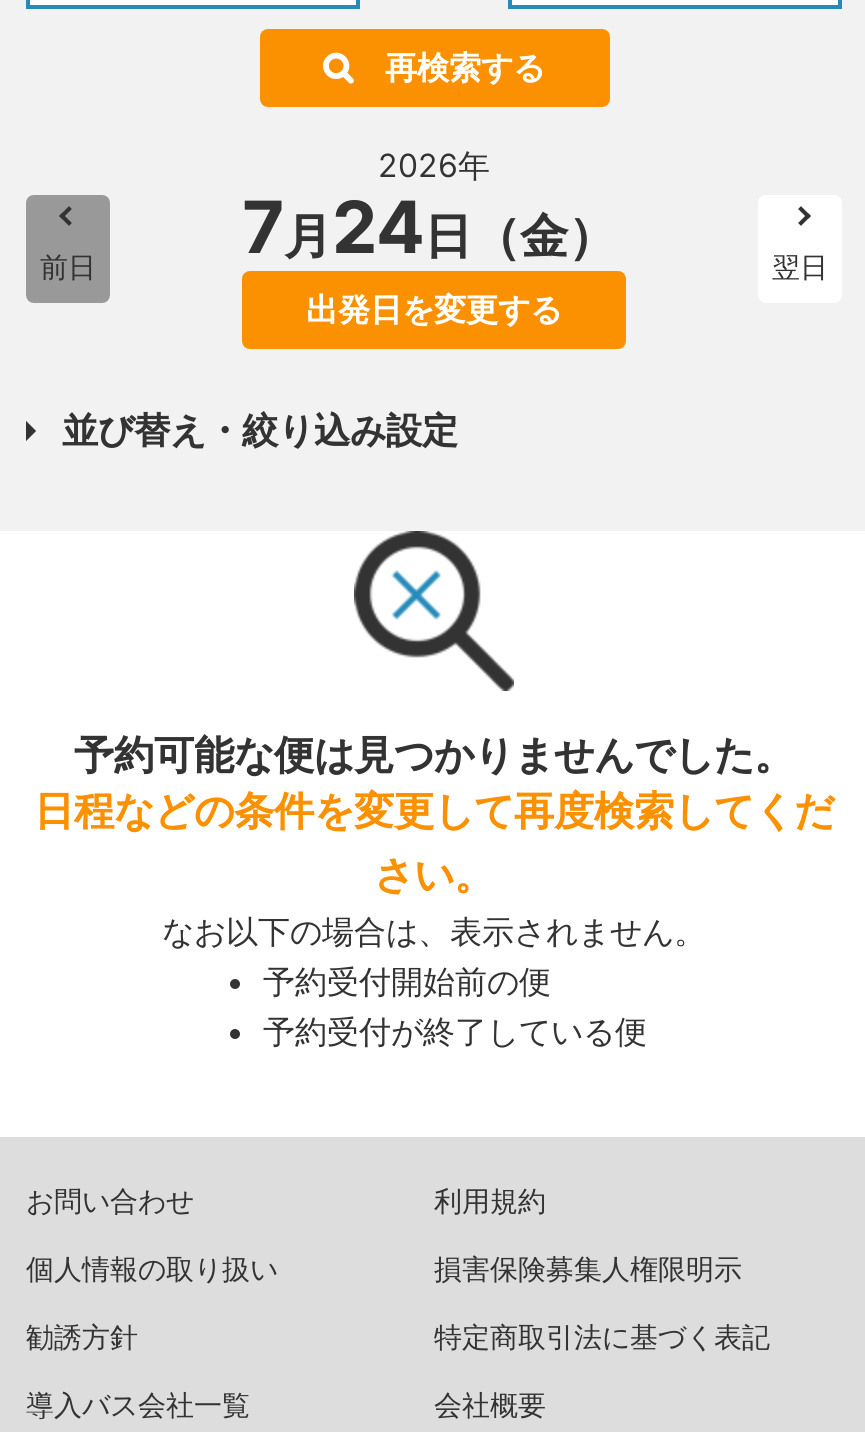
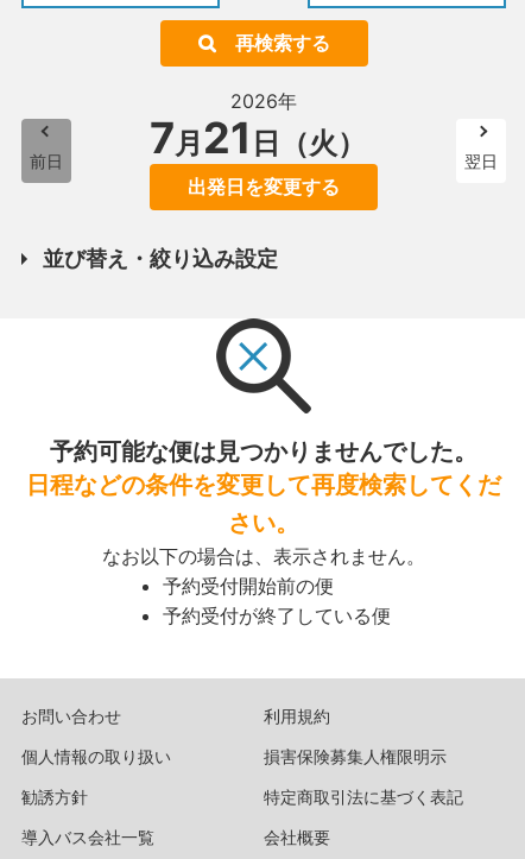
- 7月24日（金）
+ 7月21日（火）
